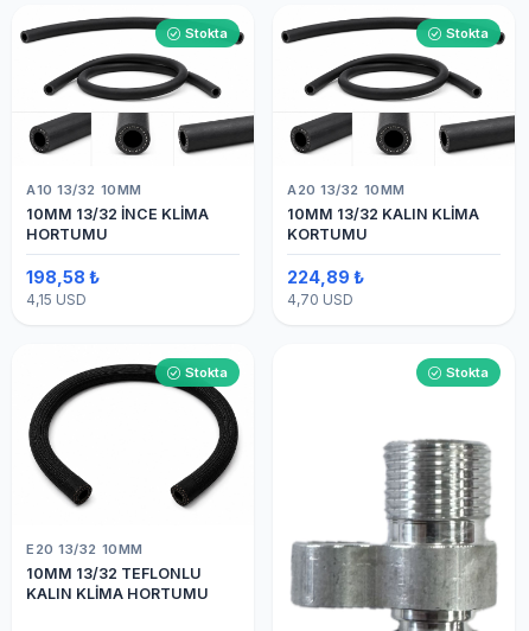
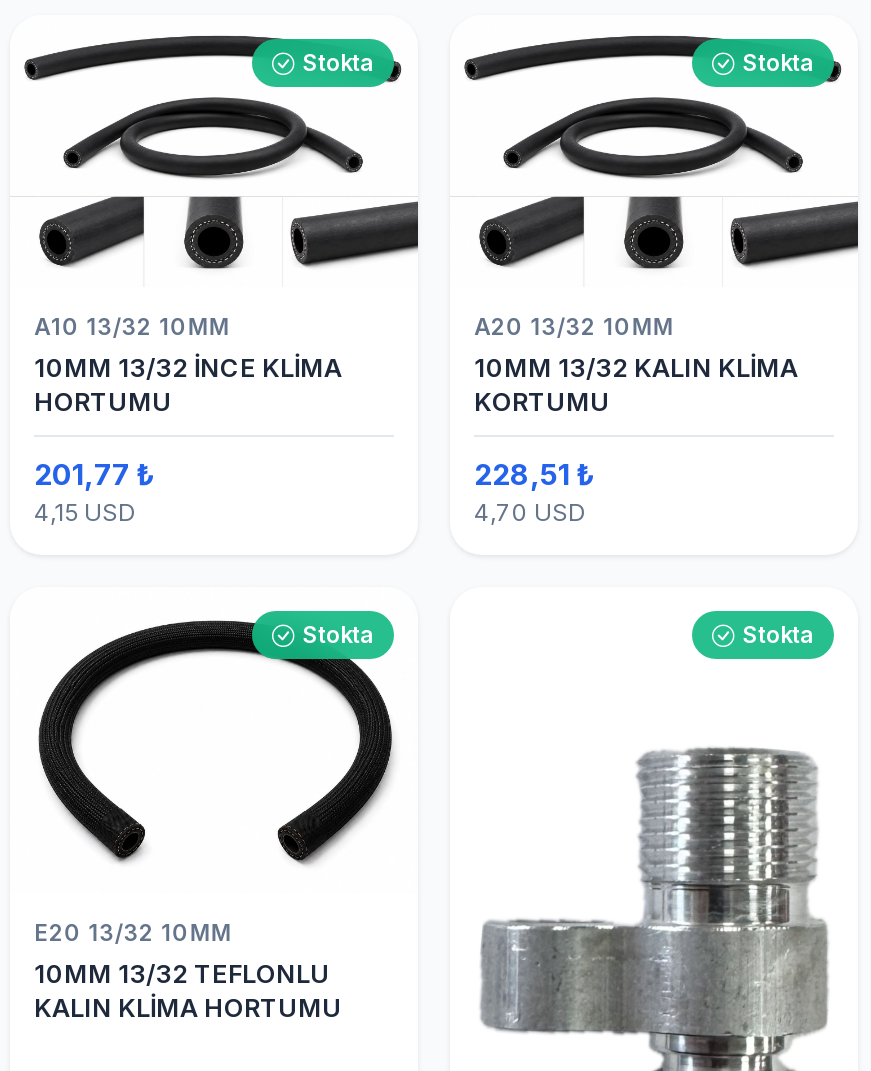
- 198,58 ₺
+ 201,77 ₺

- 224,89 ₺
+ 228,51 ₺
